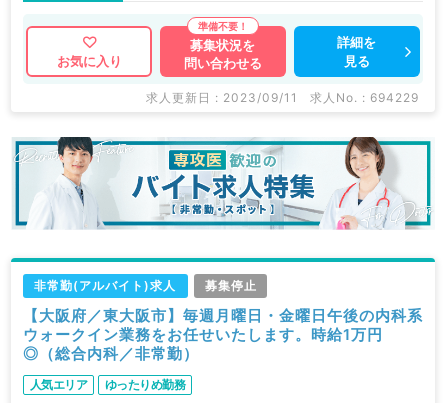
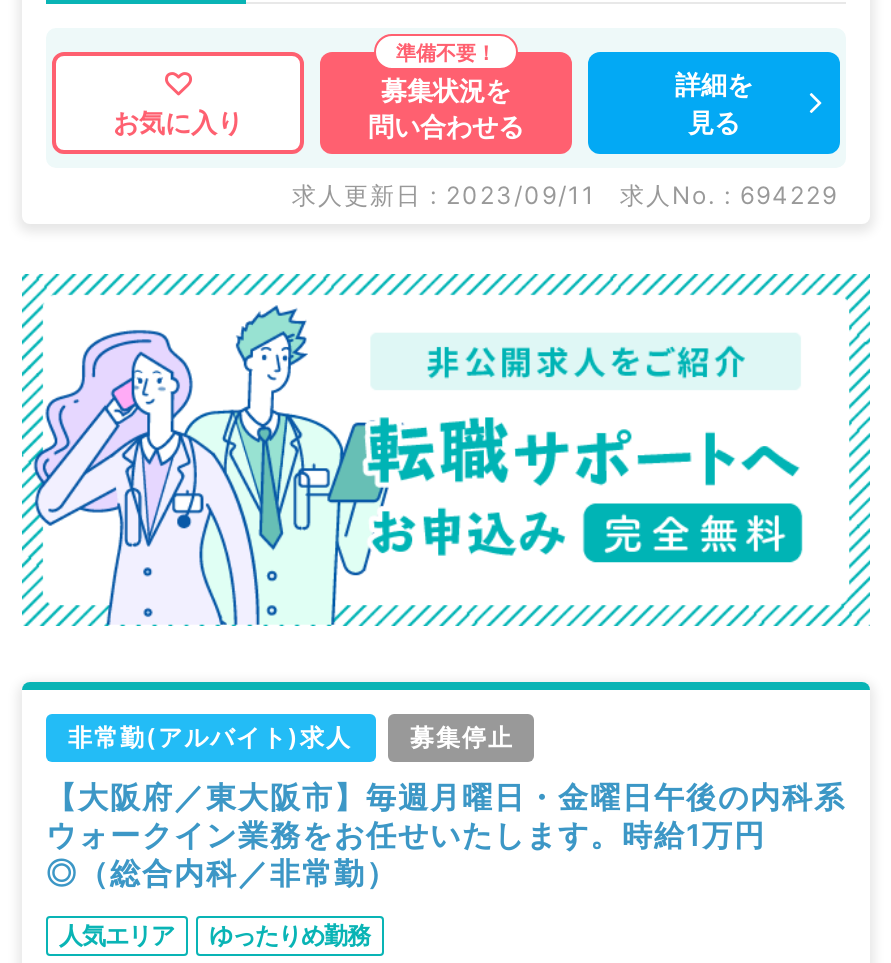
- [image]
+ [image]
